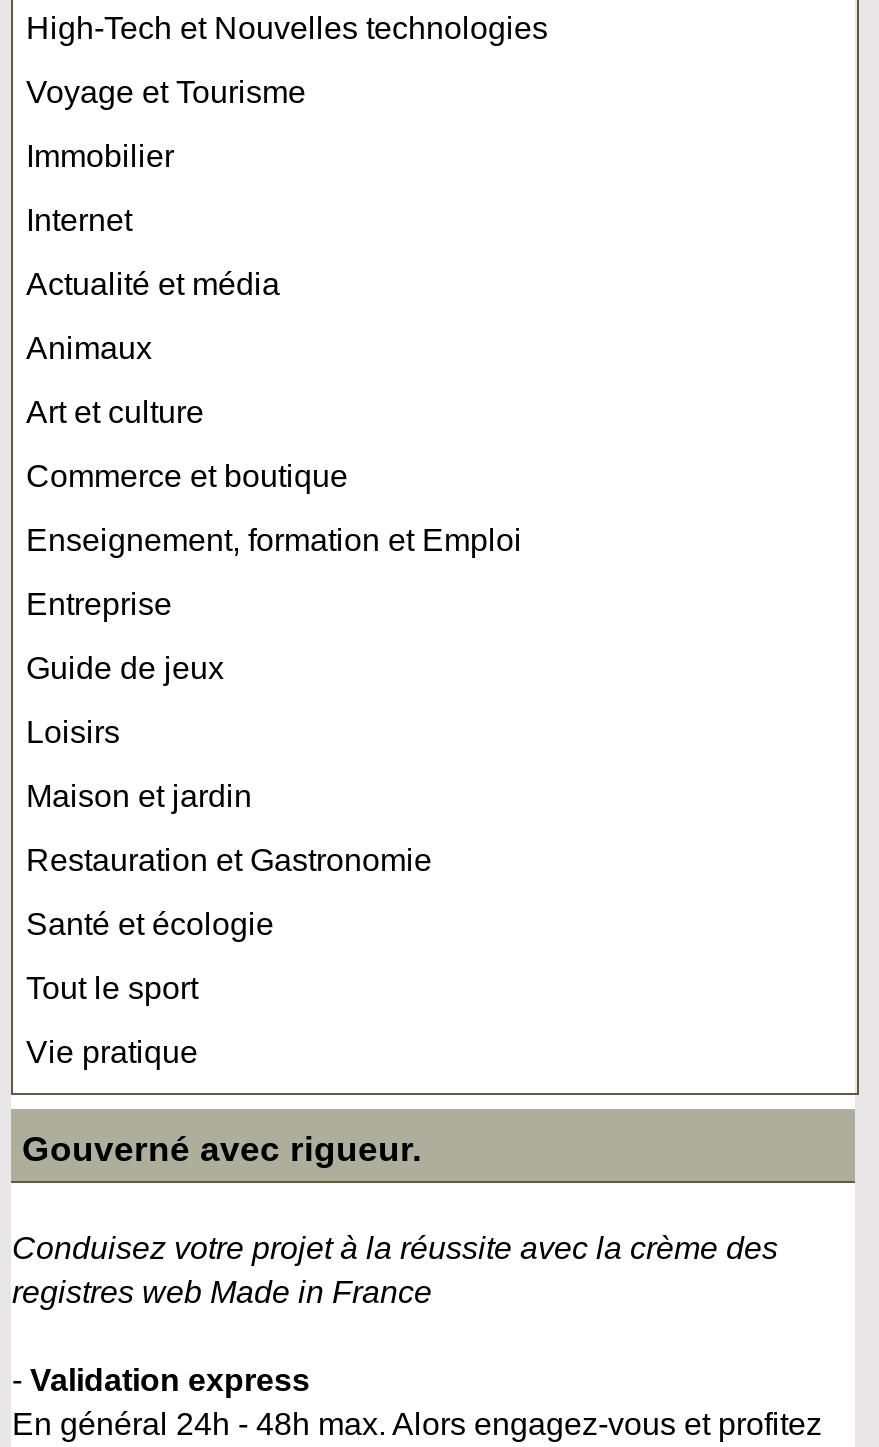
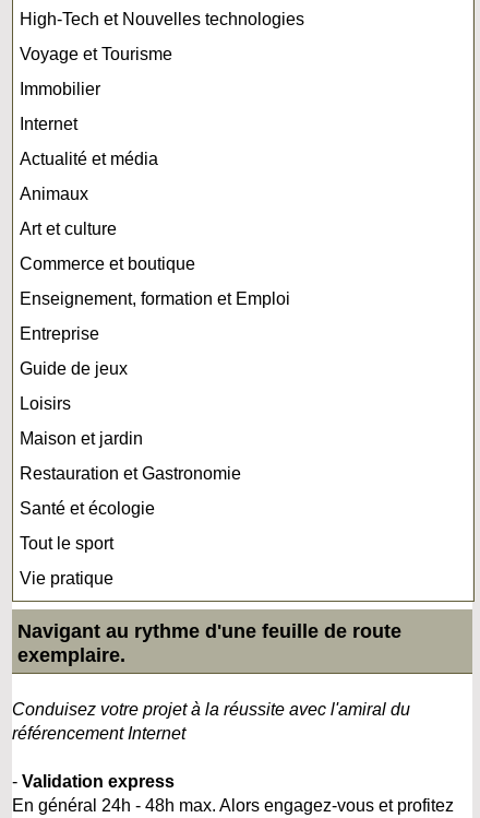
- Gouverné avec rigueur.
+ Navigant au rythme d'une feuille de route
+ exemplaire.

- Conduisez votre projet à la réussite avec la crème des
- registres web Made in France
+ Conduisez votre projet à la réussite avec l'amiral du
+ référencement Internet
